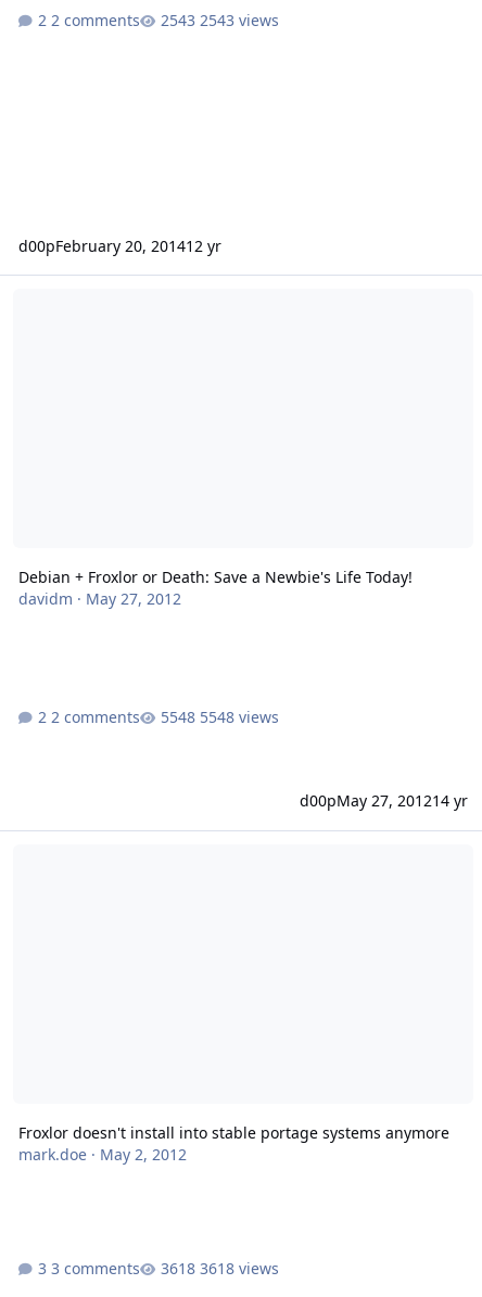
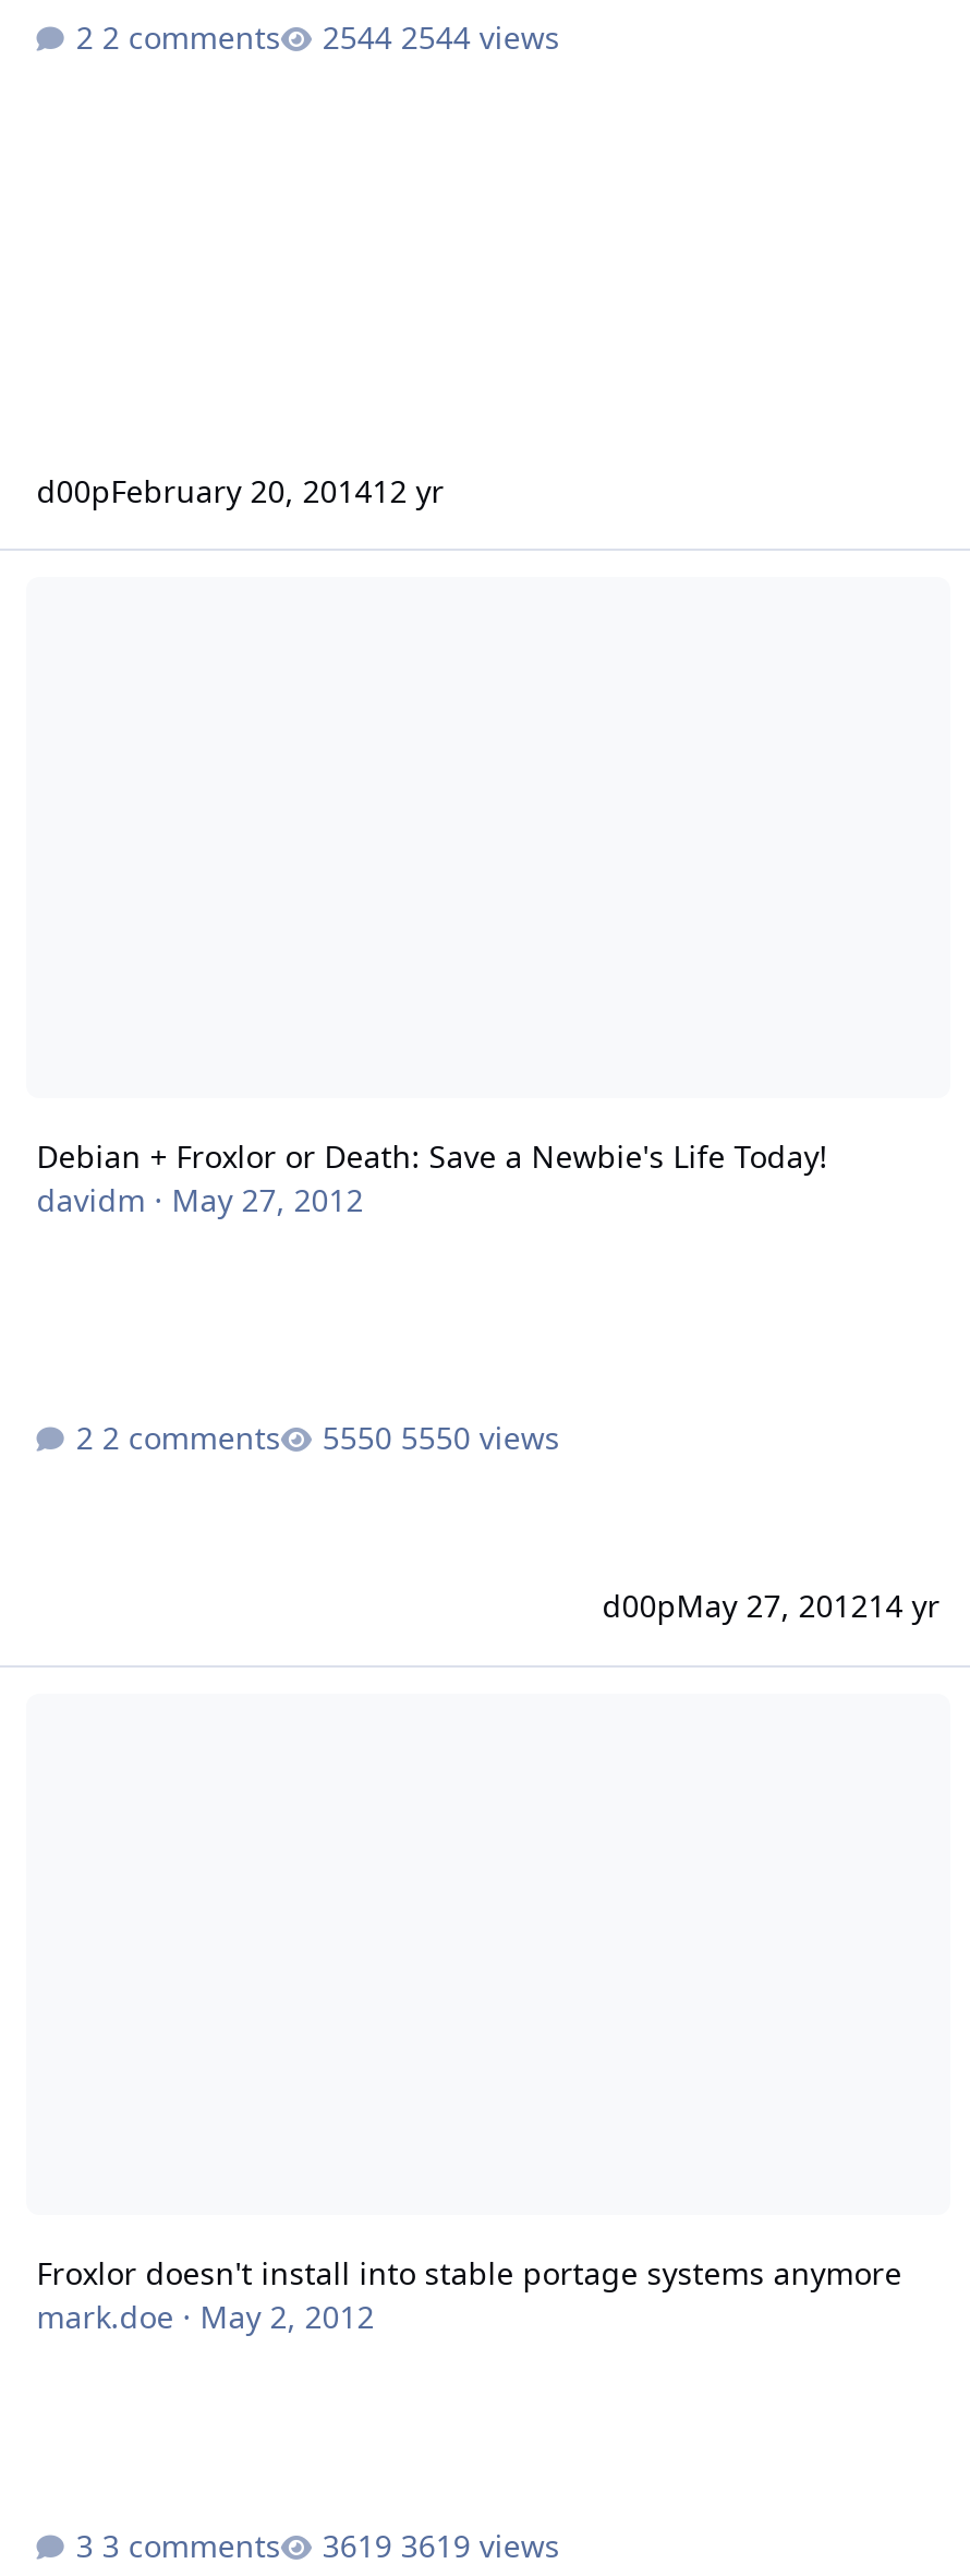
- 2543 views
+ 2544 views

- 5548 views
+ 5550 views

- 3618 views
+ 3619 views
